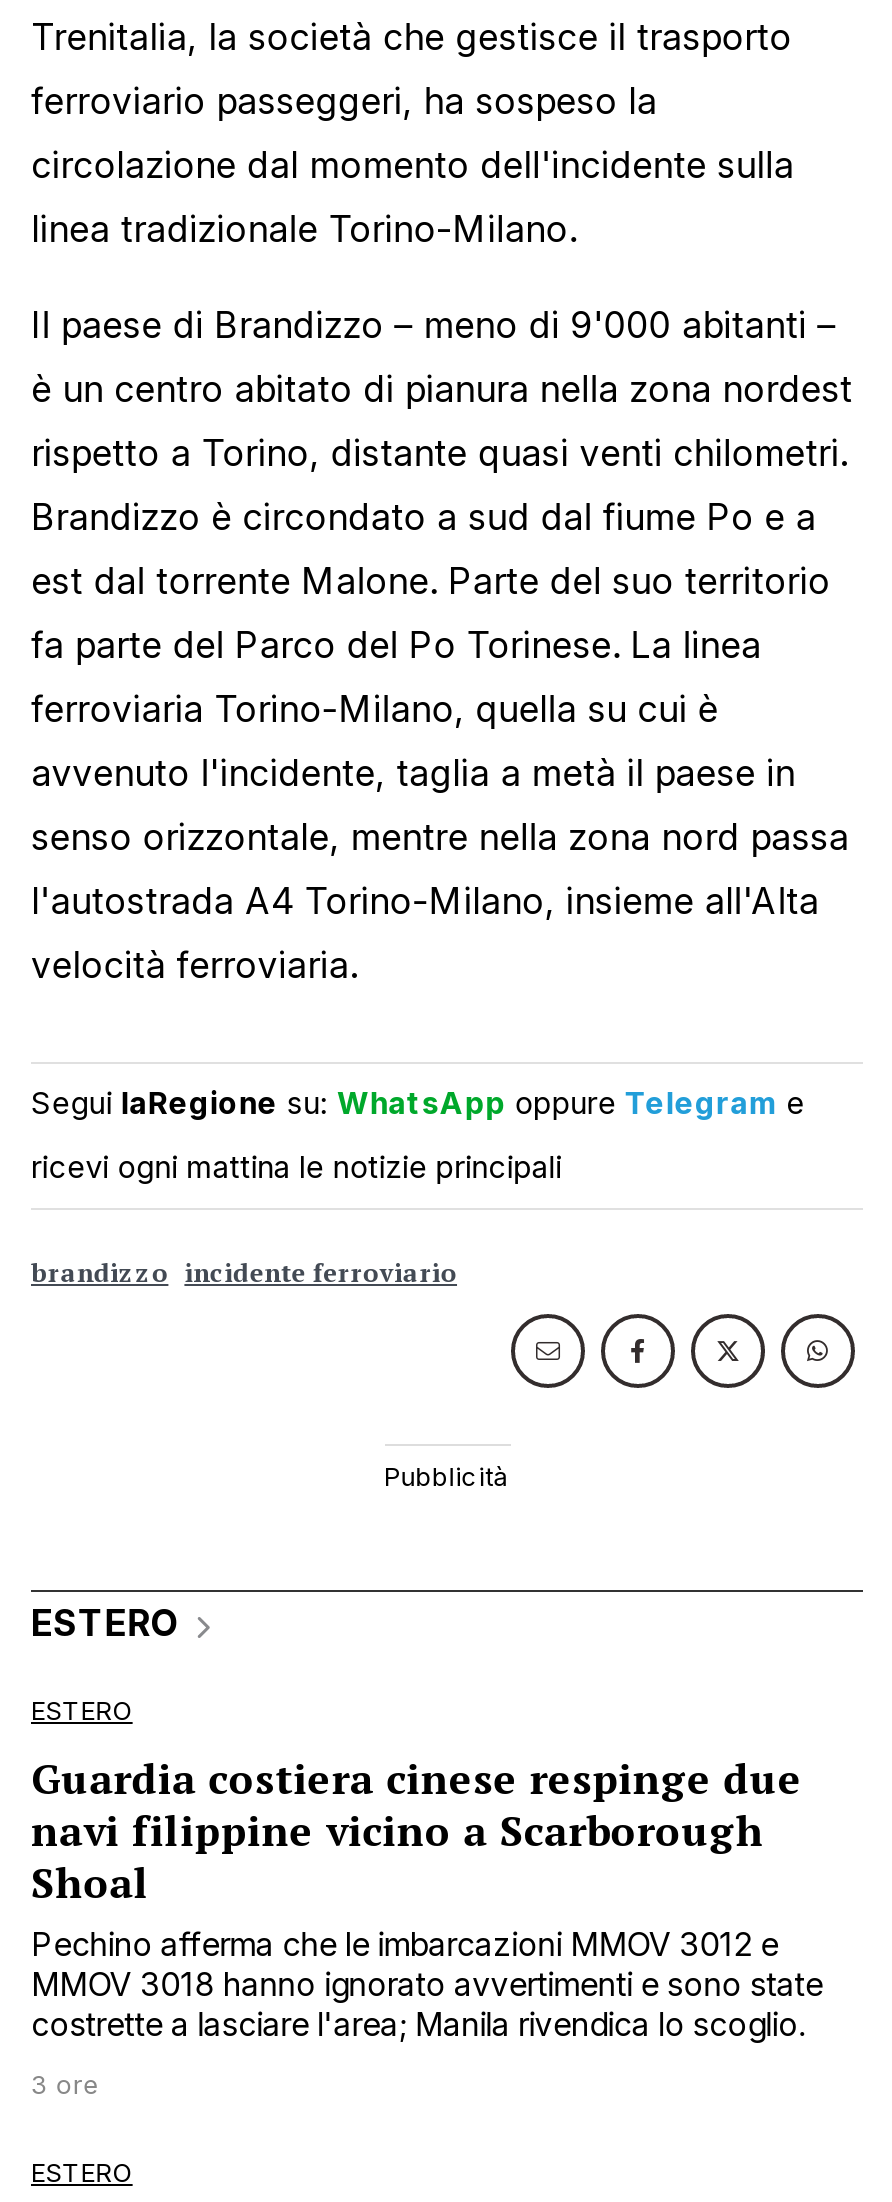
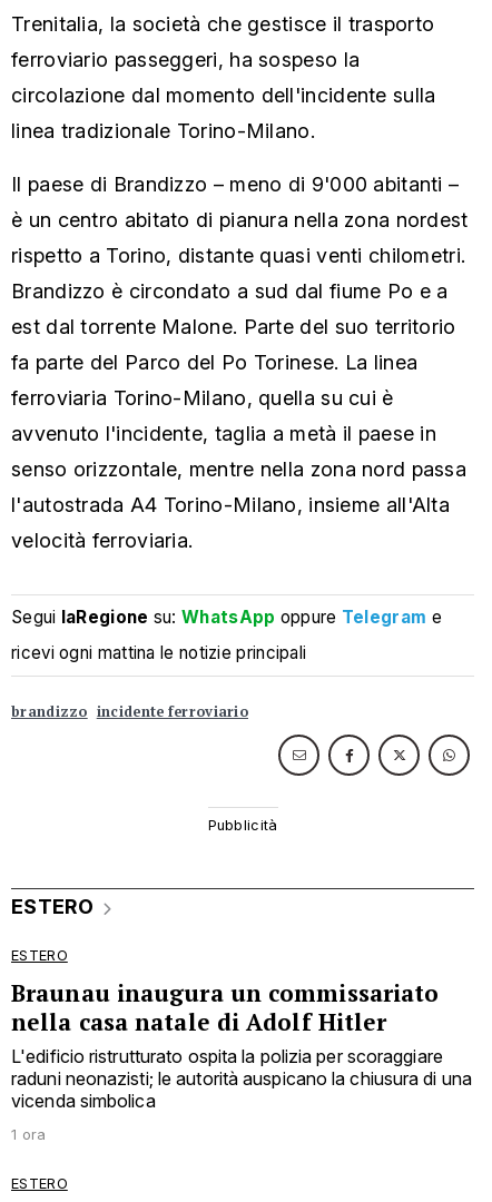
- Guardia costiera cinese respinge due
- navi filippine vicino a Scarborough
- Shoal
- Pechino afferma che le imbarcazioni MMOV 3012 e
- MMOV 3018 hanno ignorato avvertimenti e sono state
- costrette a lasciare l'area; Manila rivendica lo scoglio.
+ Braunau inaugura un commissariato
+ nella casa natale di Adolf Hitler
+ L'edificio ristrutturato ospita la polizia per scoraggiare
+ raduni neonazisti; le autorità auspicano la chiusura di una
+ vicenda simbolica

- 3 ore
+ 1 ora
